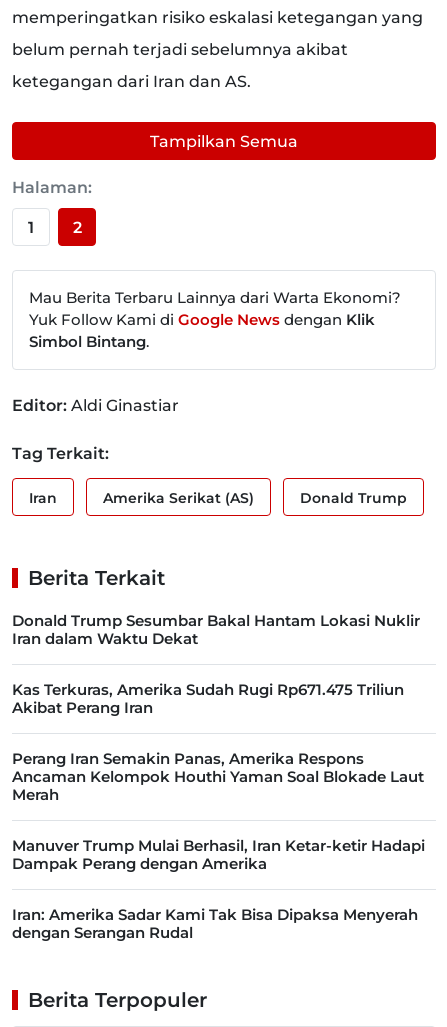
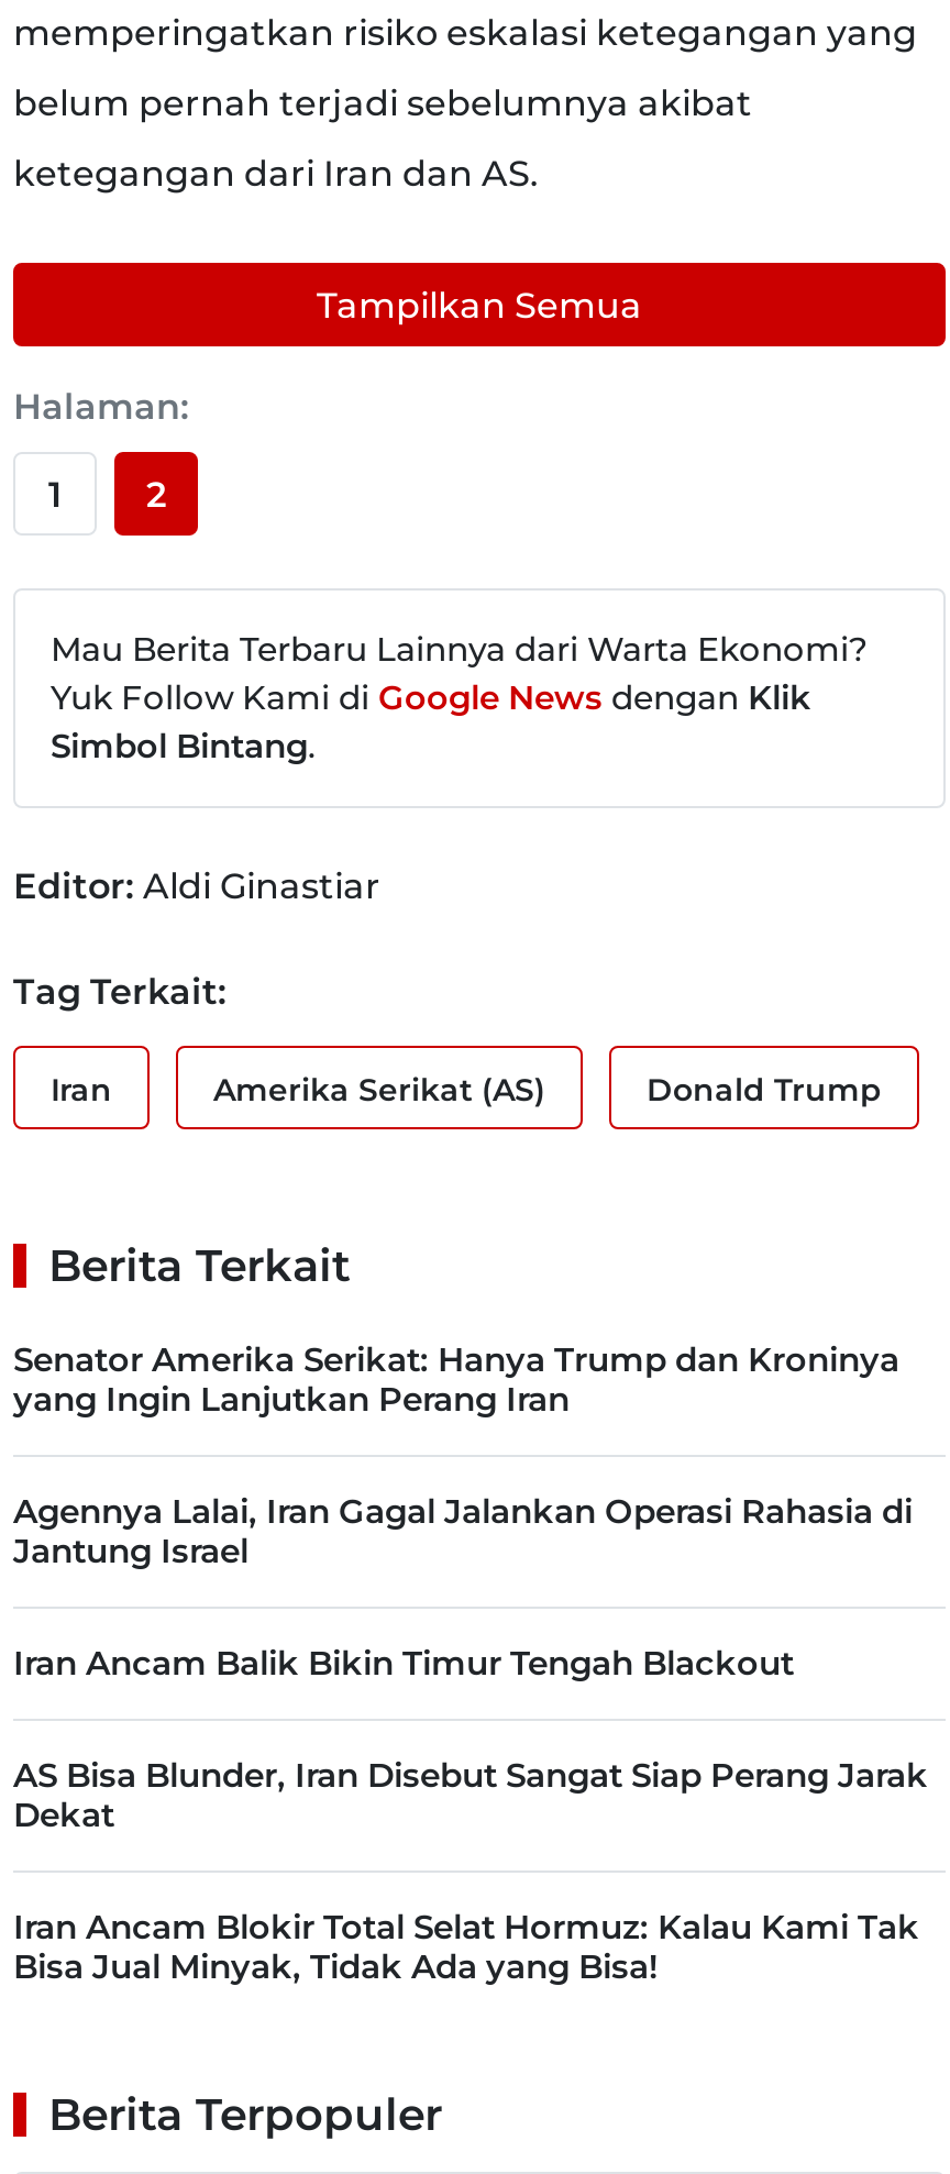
- Donald Trump Sesumbar Bakal Hantam Lokasi Nuklir
- Iran dalam Waktu Dekat
+ Senator Amerika Serikat: Hanya Trump dan Kroninya
+ yang Ingin Lanjutkan Perang Iran

- Kas Terkuras, Amerika Sudah Rugi Rp671.475 Triliun
- Akibat Perang Iran
+ Agennya Lalai, Iran Gagal Jalankan Operasi Rahasia di
+ Jantung Israel

- Perang Iran Semakin Panas, Amerika Respons
- Ancaman Kelompok Houthi Yaman Soal Blokade Laut
- Merah
+ Iran Ancam Balik Bikin Timur Tengah Blackout

- Manuver Trump Mulai Berhasil, Iran Ketar-ketir Hadapi
- Dampak Perang dengan Amerika
+ AS Bisa Blunder, Iran Disebut Sangat Siap Perang Jarak
+ Dekat

- Iran: Amerika Sadar Kami Tak Bisa Dipaksa Menyerah
- dengan Serangan Rudal
+ Iran Ancam Blokir Total Selat Hormuz: Kalau Kami Tak
+ Bisa Jual Minyak, Tidak Ada yang Bisa!
